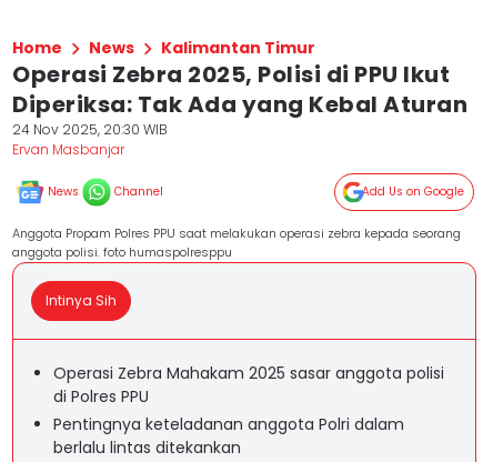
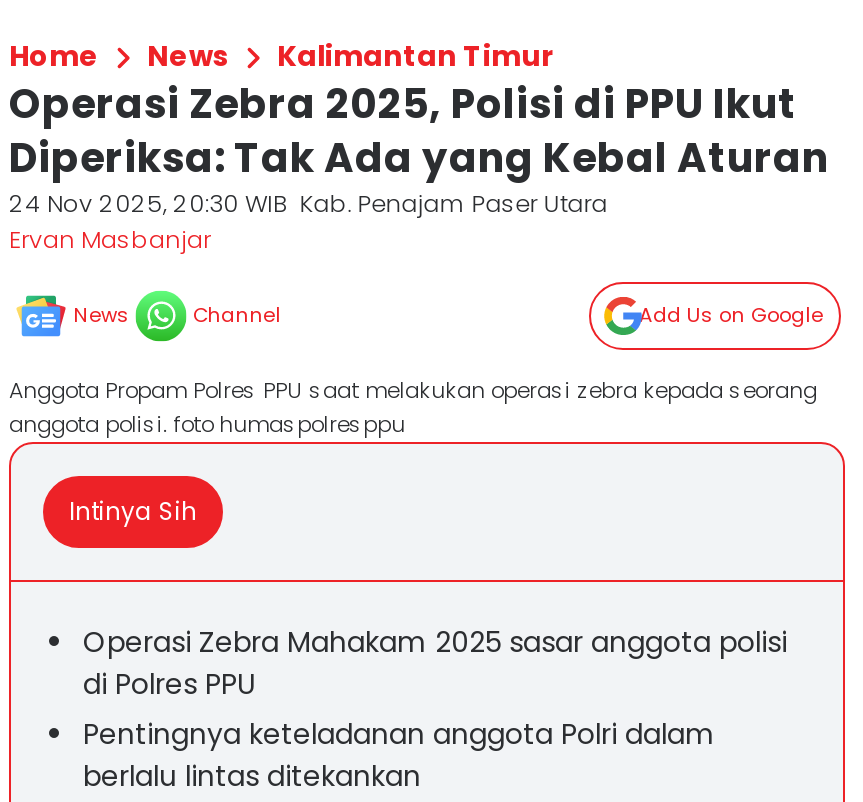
- 24 Nov 2025, 20:30 WIB
+ 24 Nov 2025, 20:30 WIB Kab. Penajam Paser Utara
